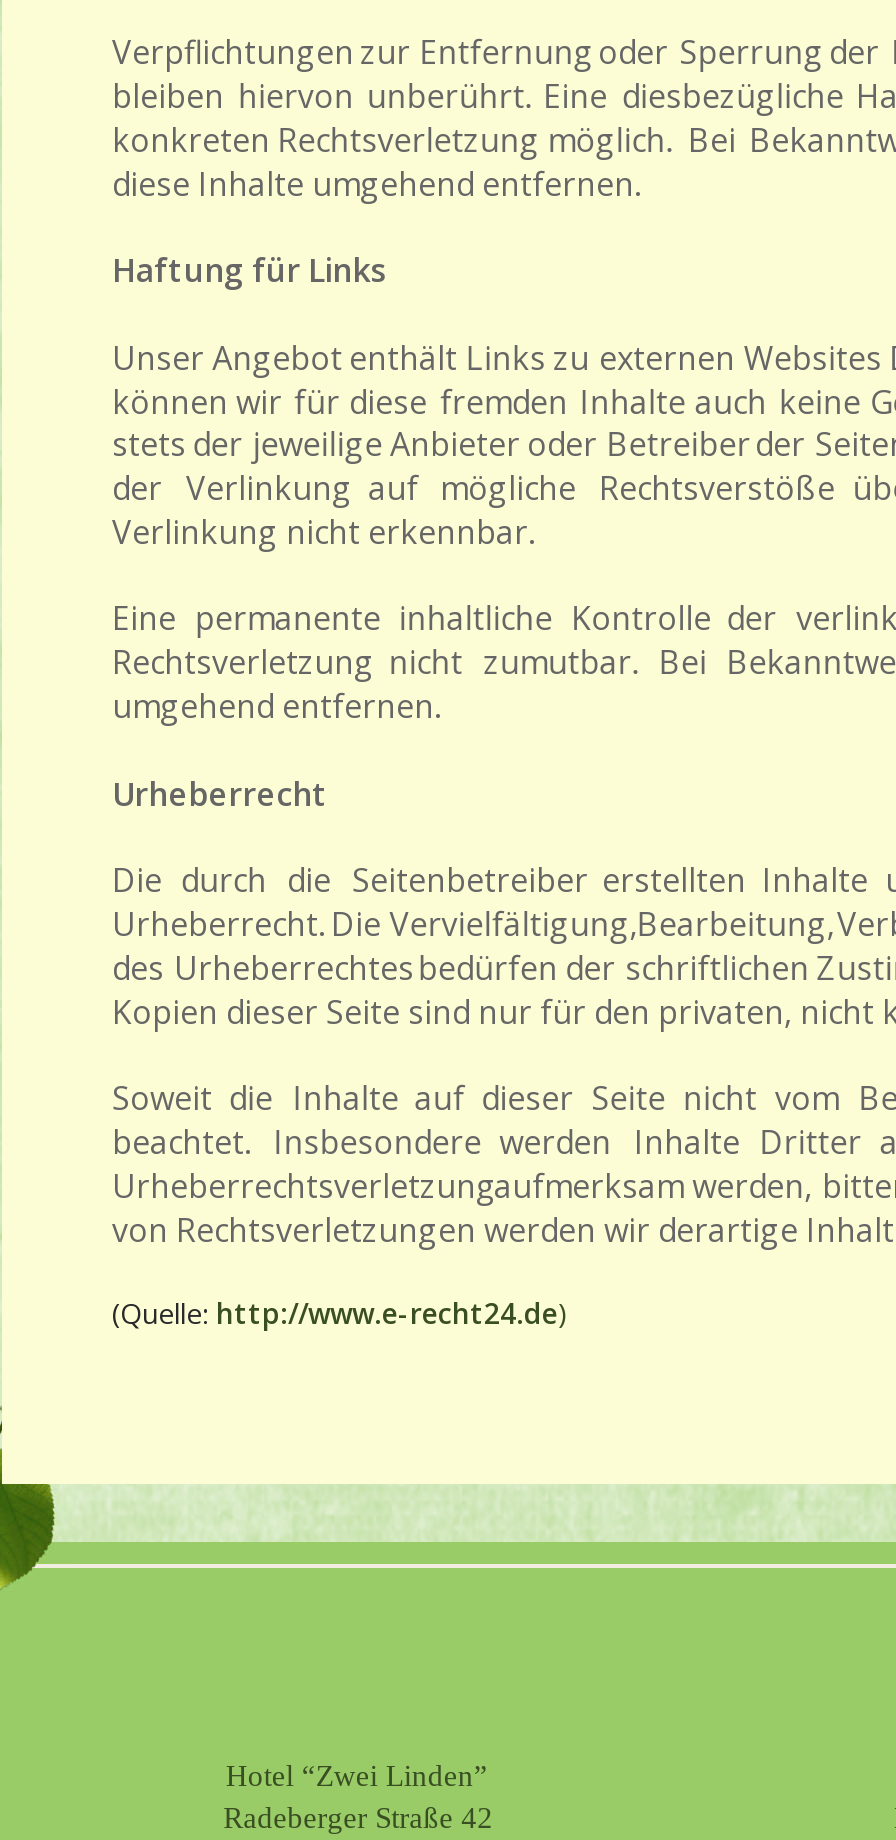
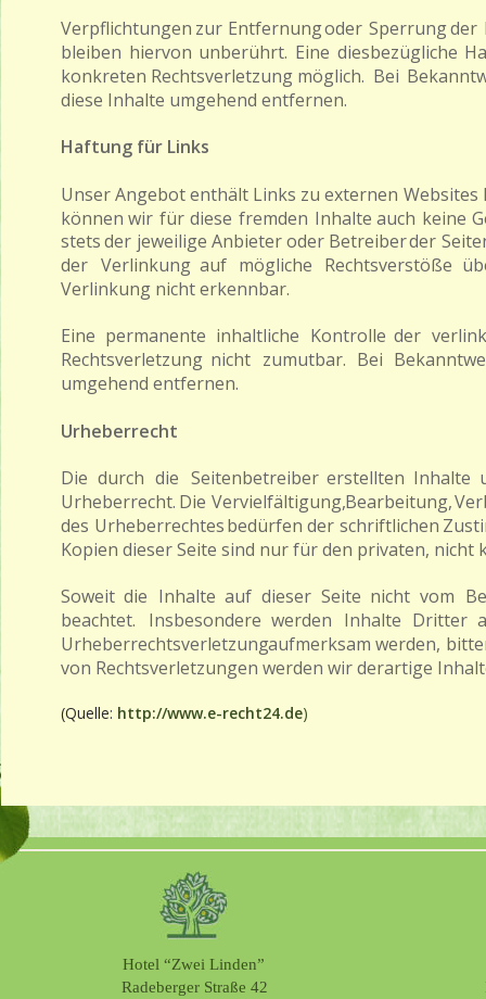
+ [image]
